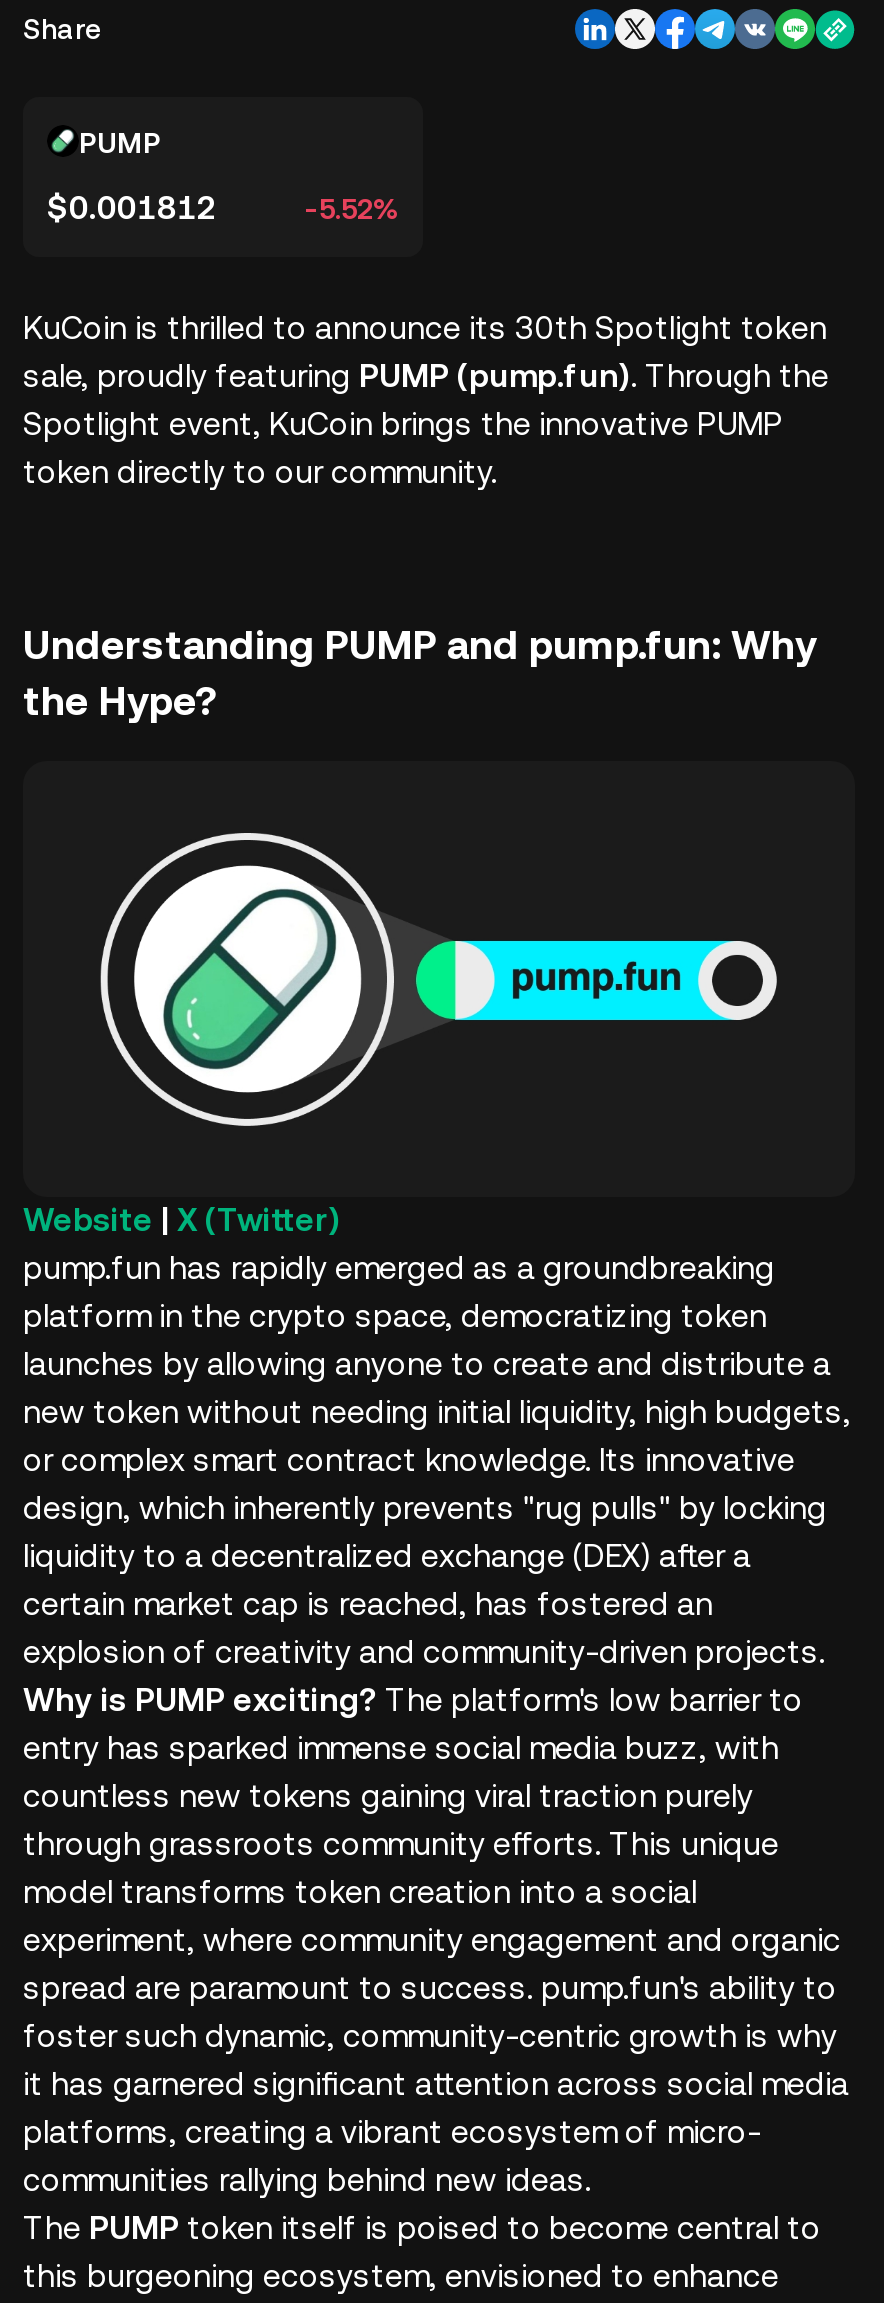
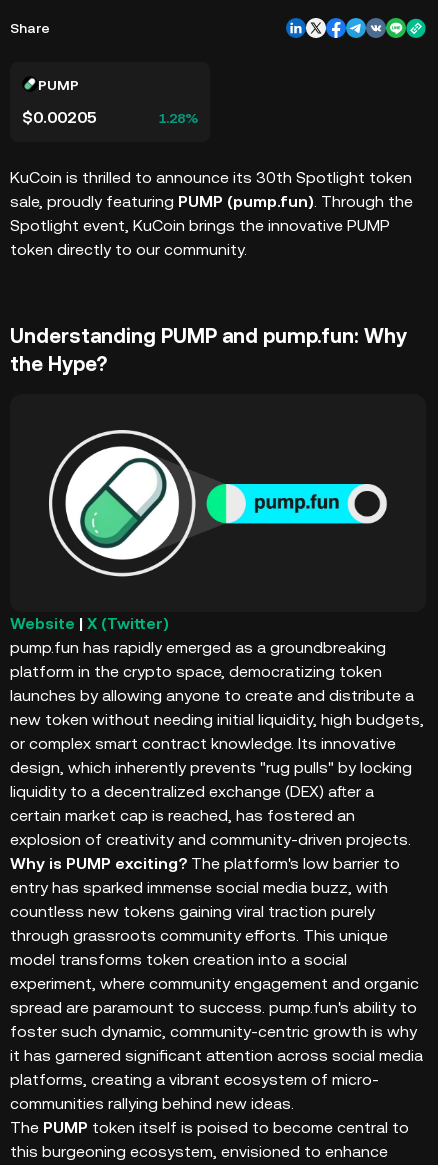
- $0.001812
+ $0.00205

- -5.52%
+ 1.28%
